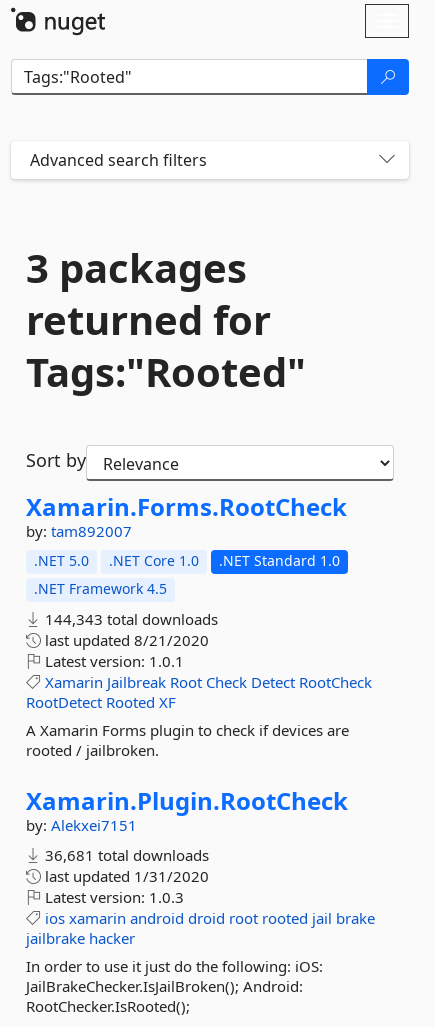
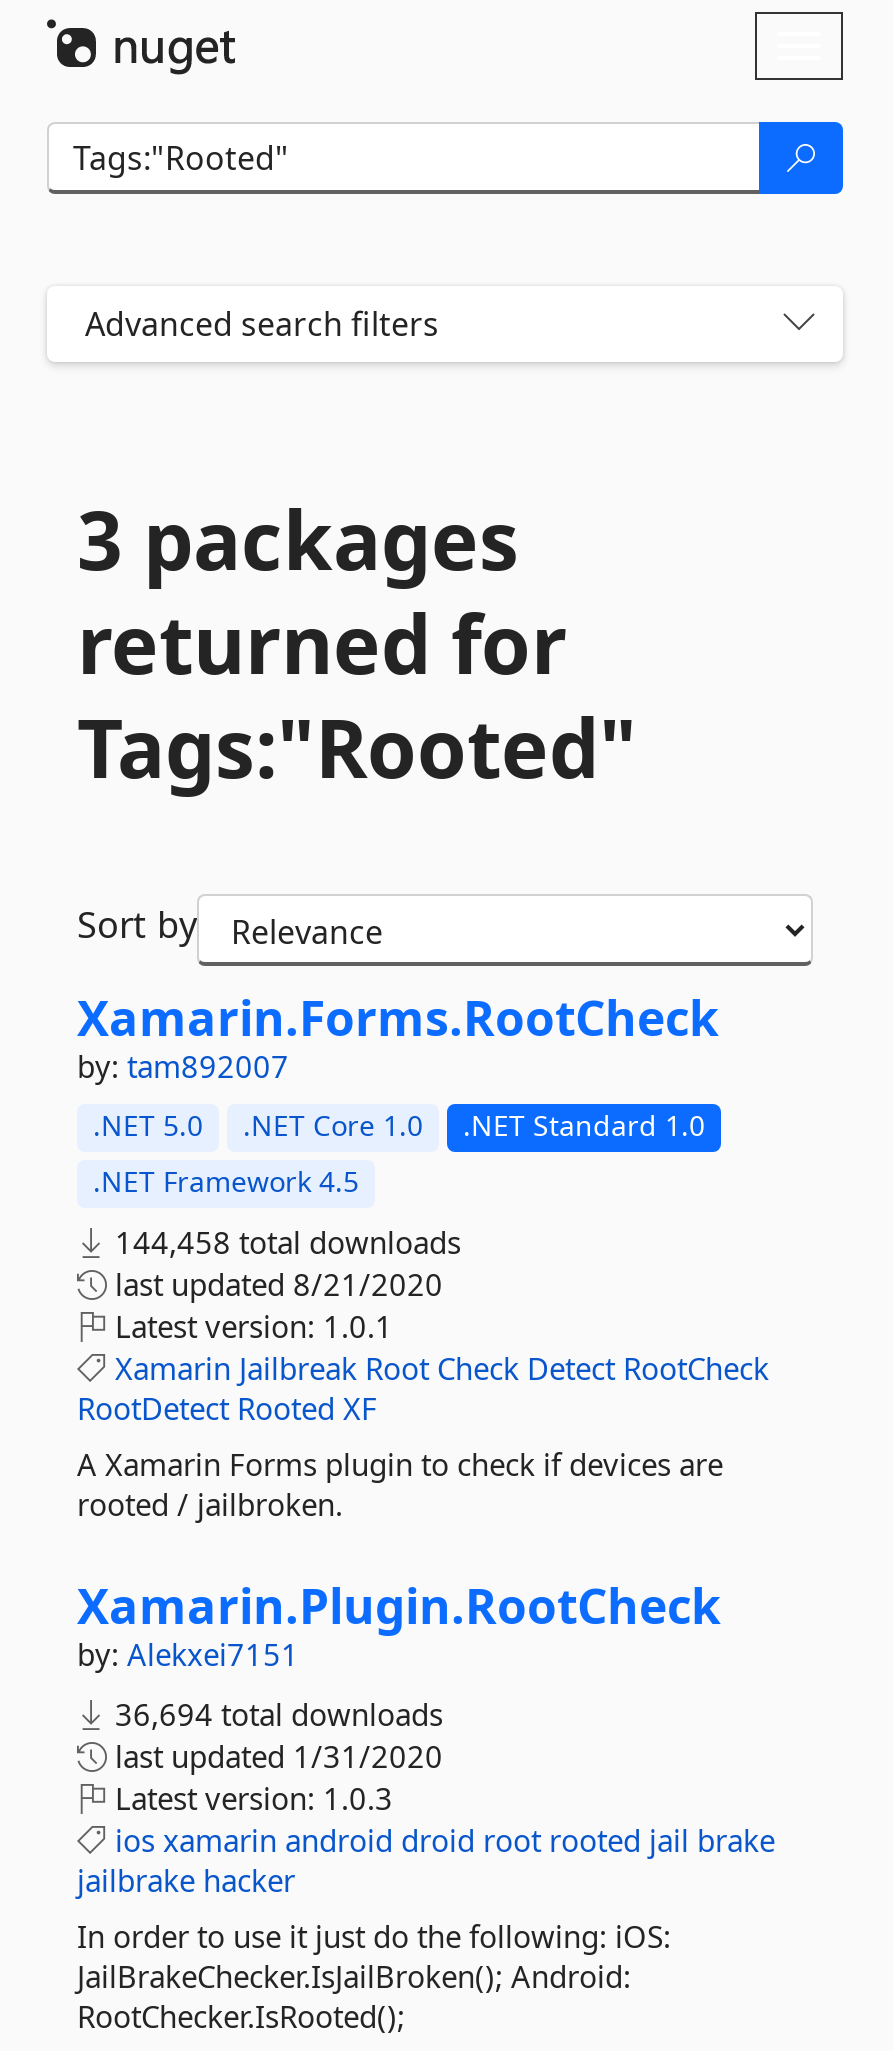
- 144,343 total downloads
+ 144,458 total downloads

- 36,681 total downloads
+ 36,694 total downloads
